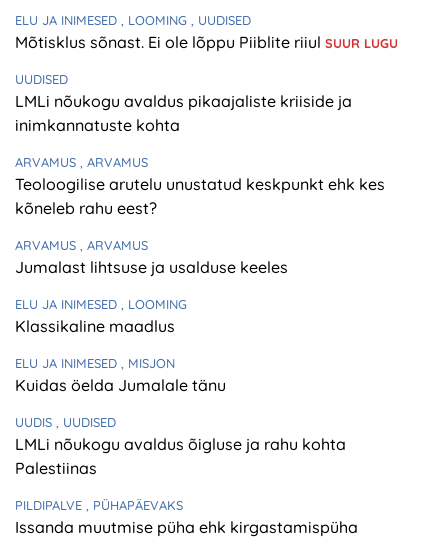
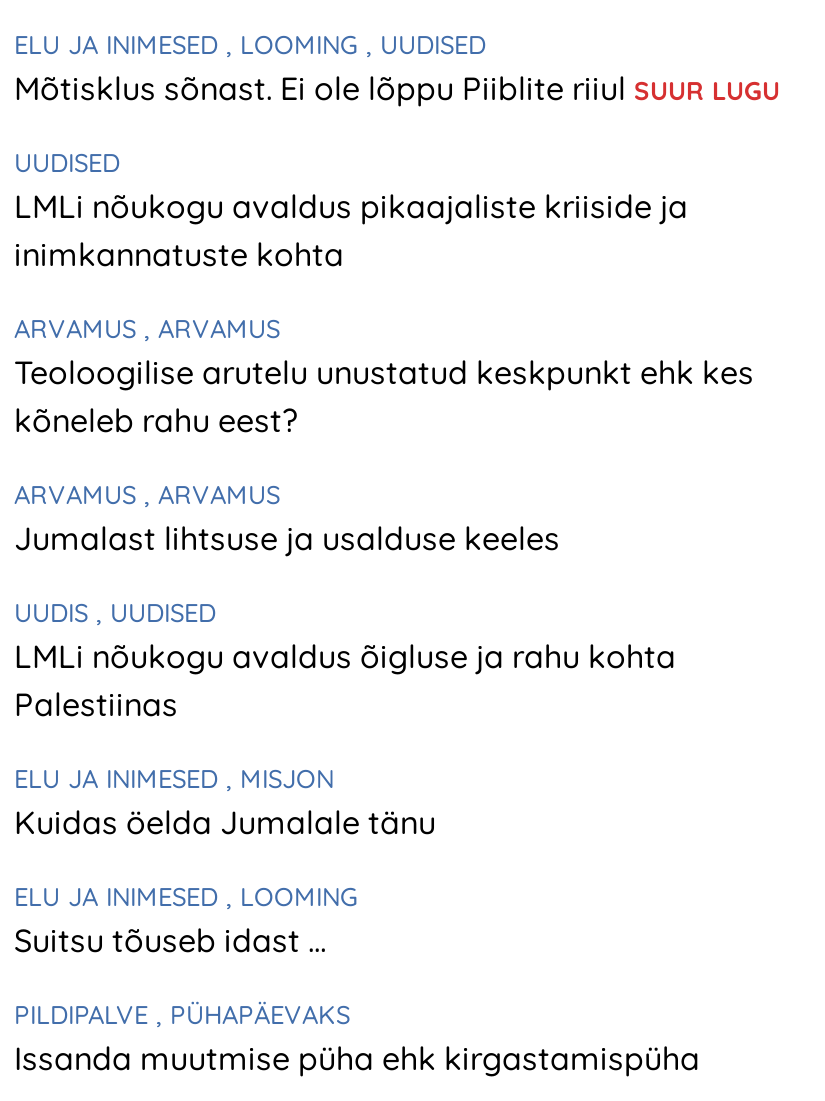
moved down: ELU JA INIMESED, LOOMING

- Klassikaline maadlus

moved down: ELU JA INIMESED, MISJON | Kuidas öelda Jumalale tänu

moved up: UUDIS, UUDISED | LMLi nõukogu avaldus õigluse ja rahu kohta | Palestiinas

+ Suitsu tõuseb idast …
